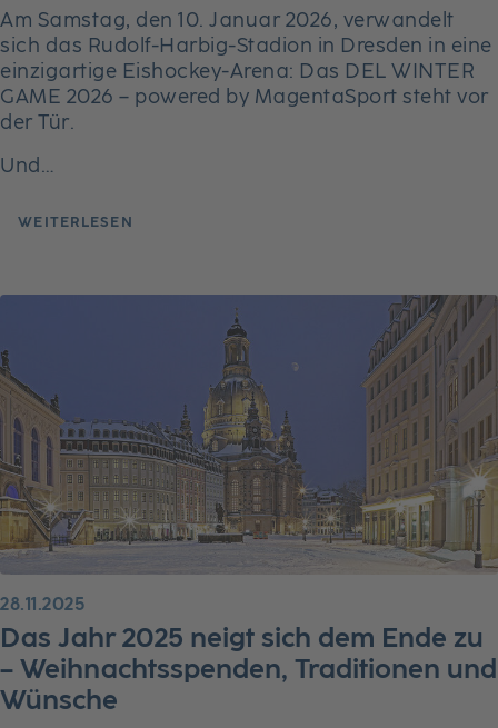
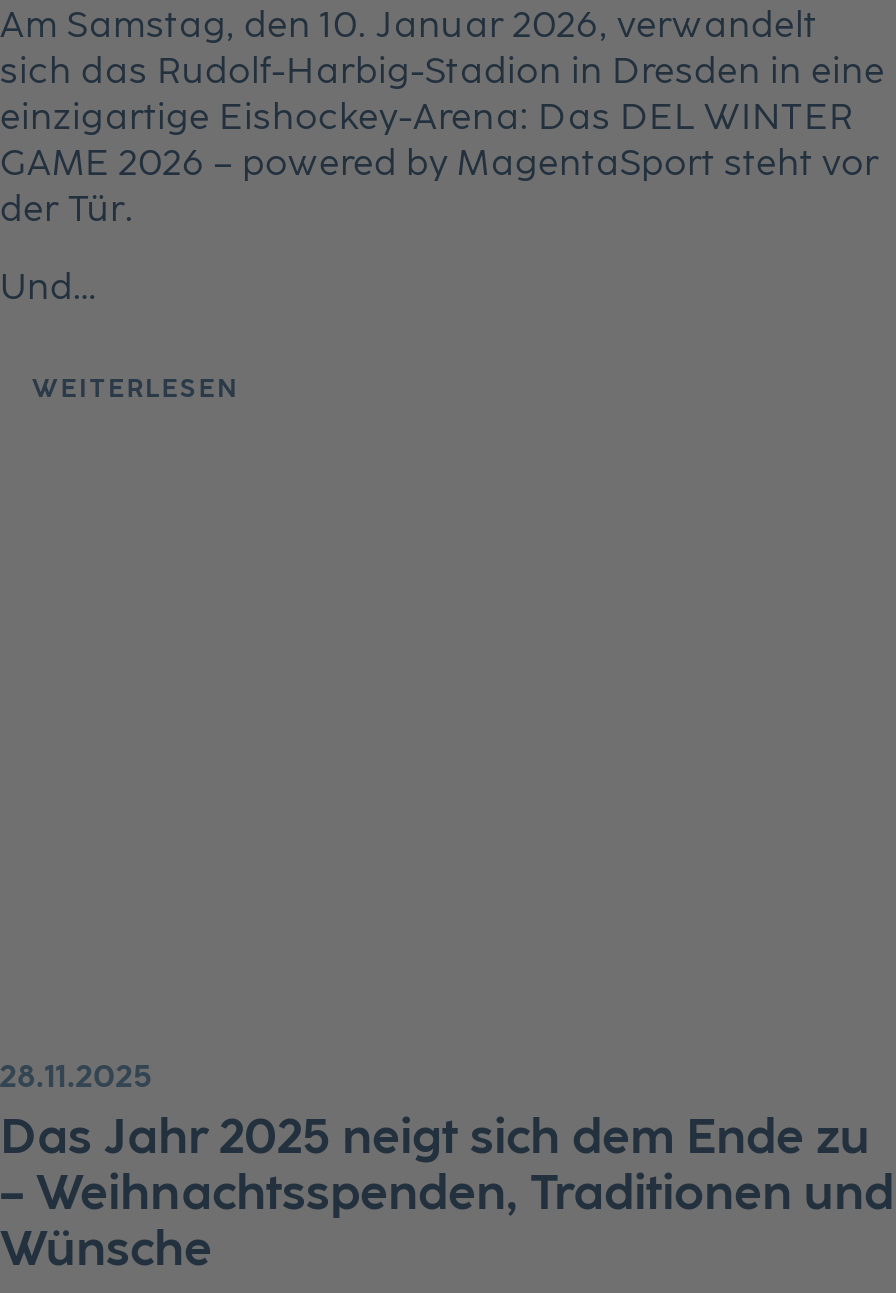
- [image]
